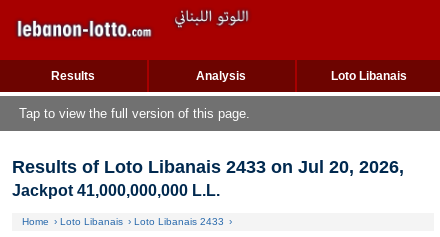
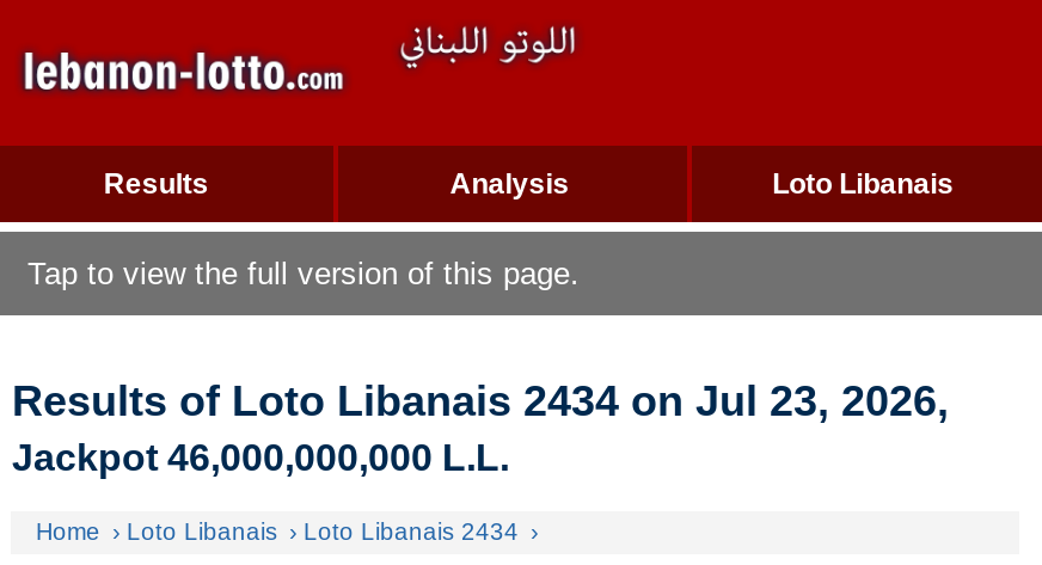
- Results of Loto Libanais 2433 on Jul 20, 2026,
+ Results of Loto Libanais 2434 on Jul 23, 2026,

- Jackpot 41,000,000,000 L.L.
+ Jackpot 46,000,000,000 L.L.

- Loto Libanais 2433
+ Loto Libanais 2434
